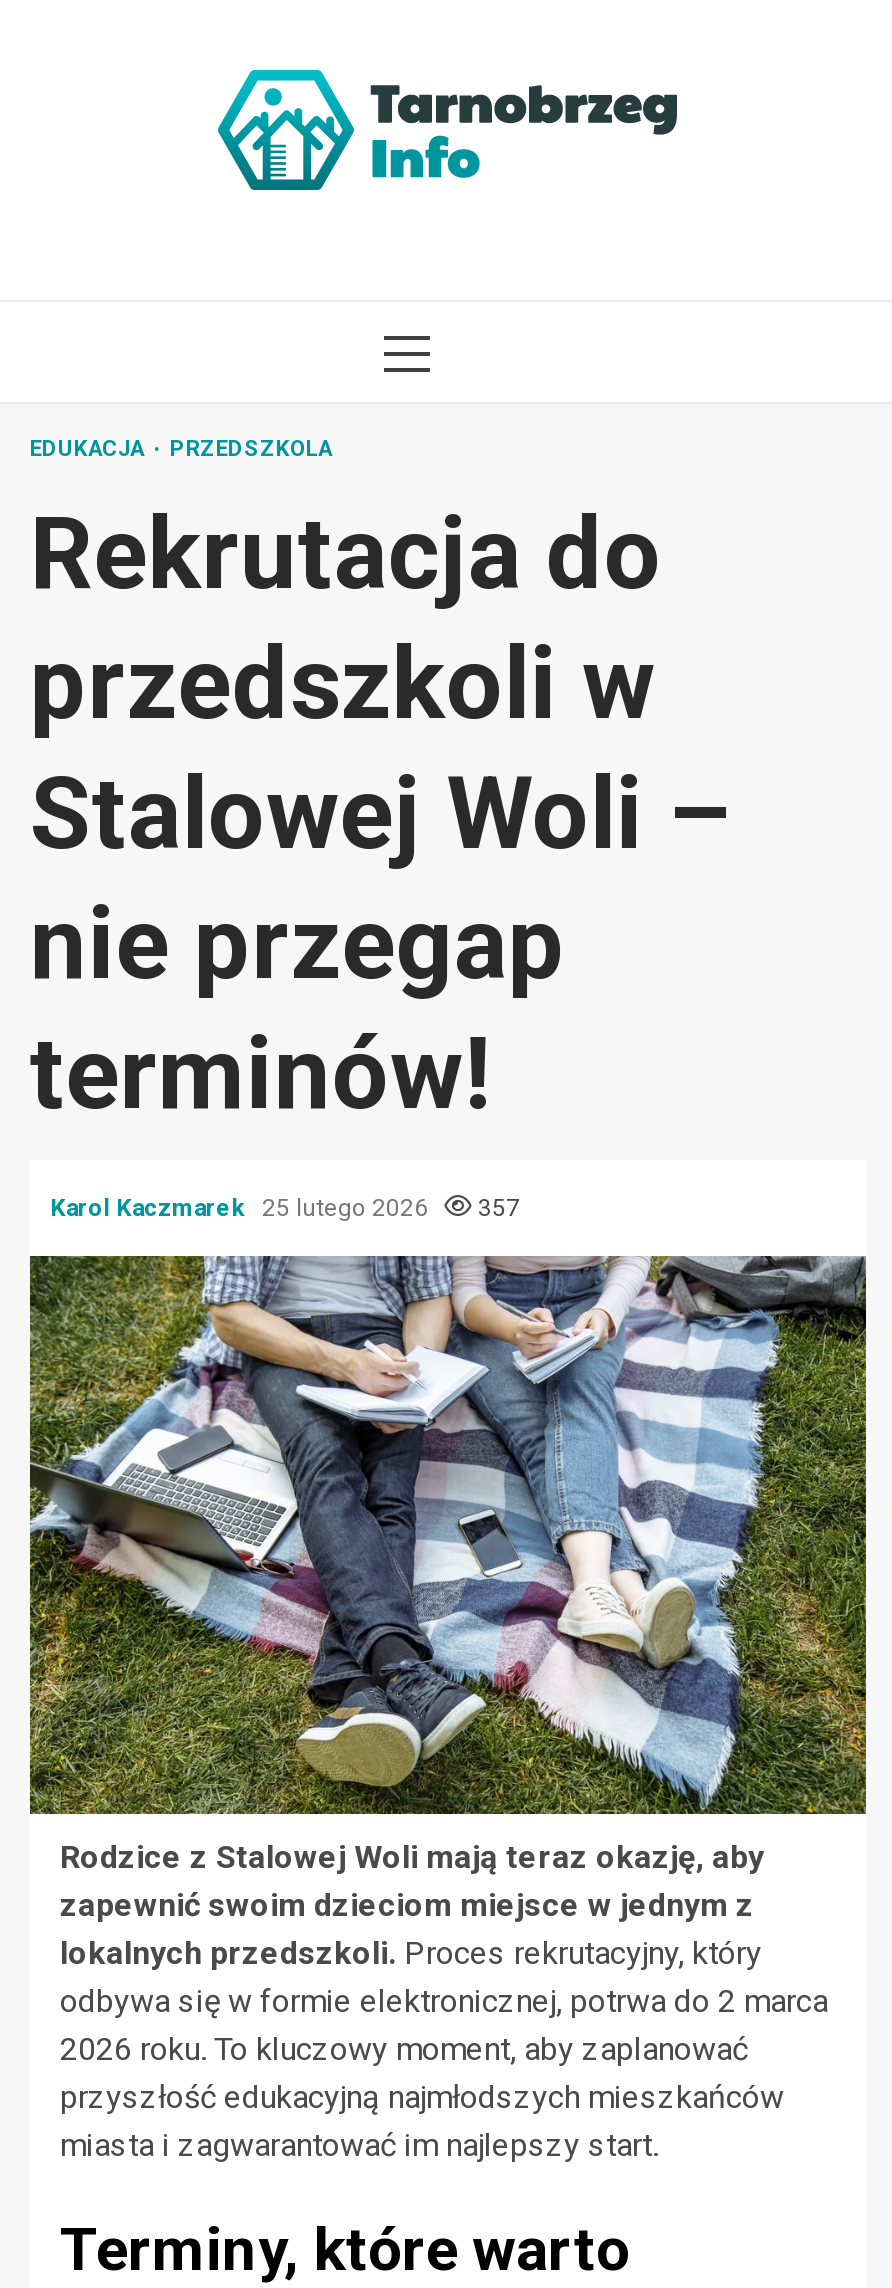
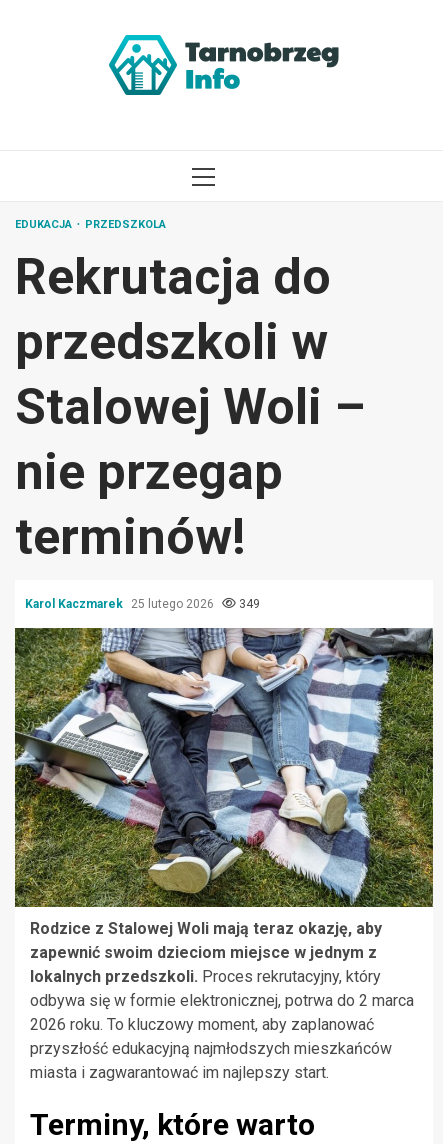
- Karol Kaczmarek 25 lutego 2026 357
+ Karol Kaczmarek 25 lutego 2026 349
